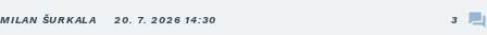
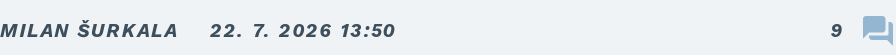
- 20. 7. 2026 14:30
- 3
+ 22. 7. 2026 13:50
+ 9
